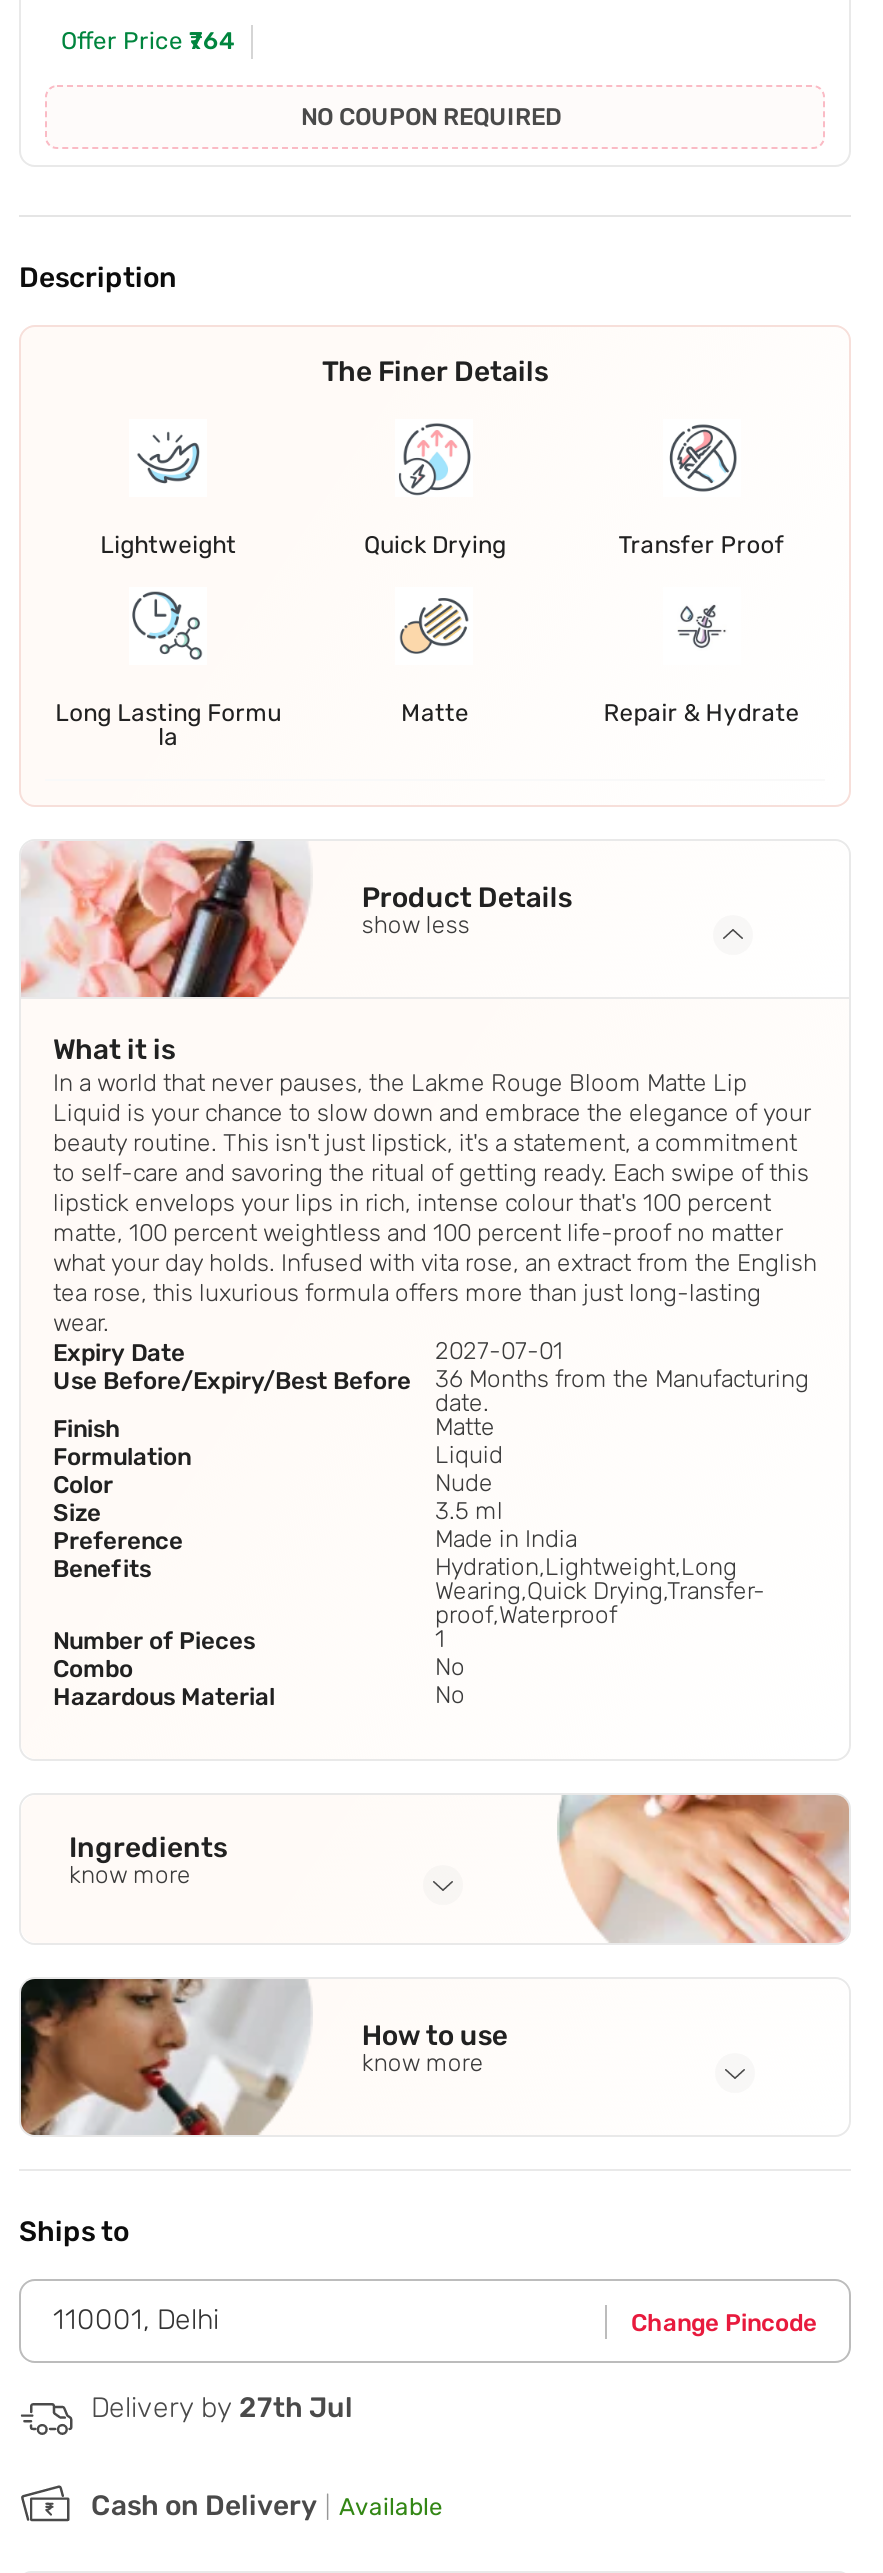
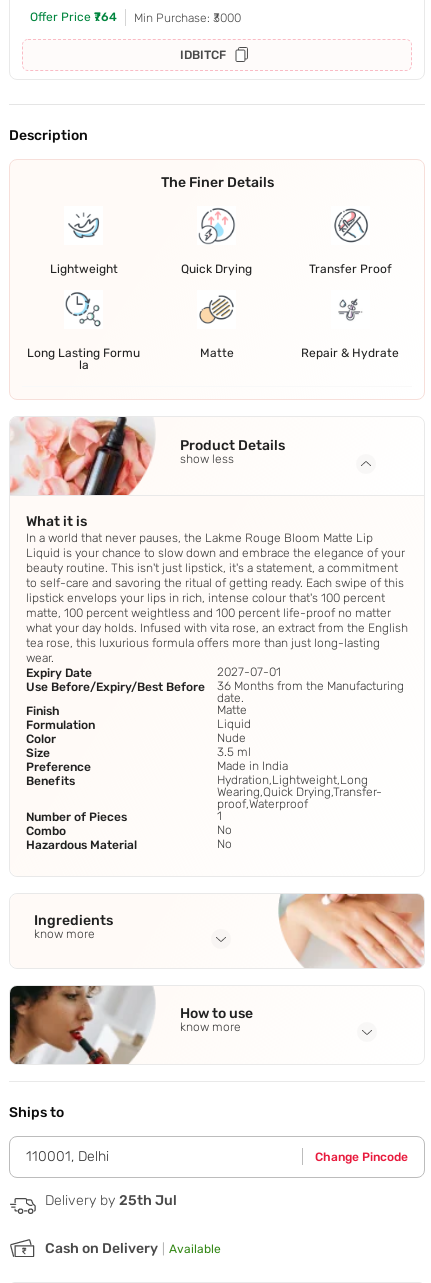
- NO COUPON REQUIRED
+ Min Purchase: ₹3000
+ IDBITCF

- Delivery by 27th Jul
+ Delivery by 25th Jul
